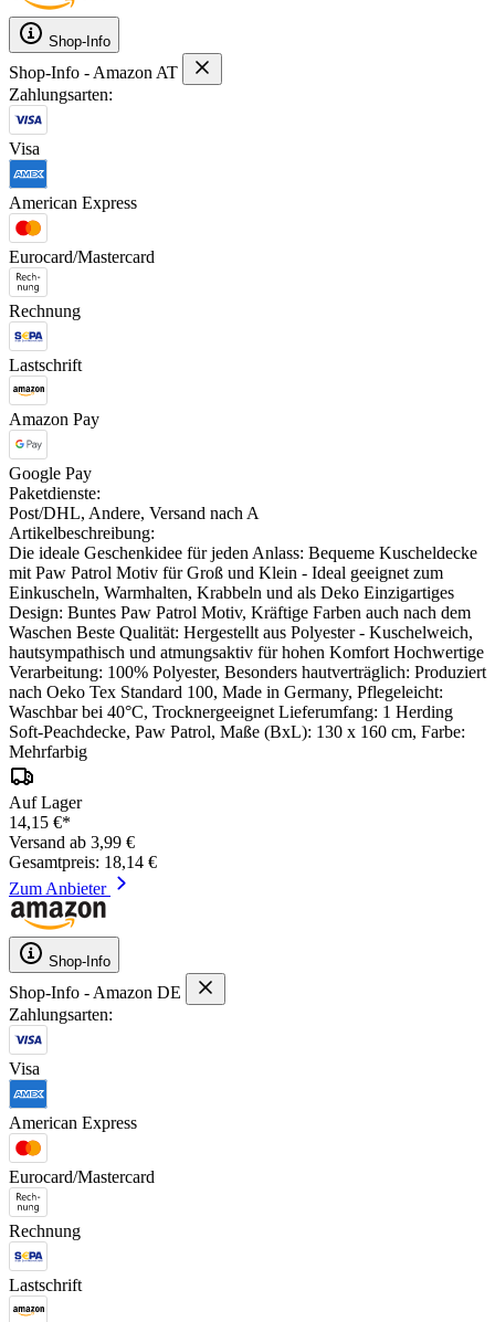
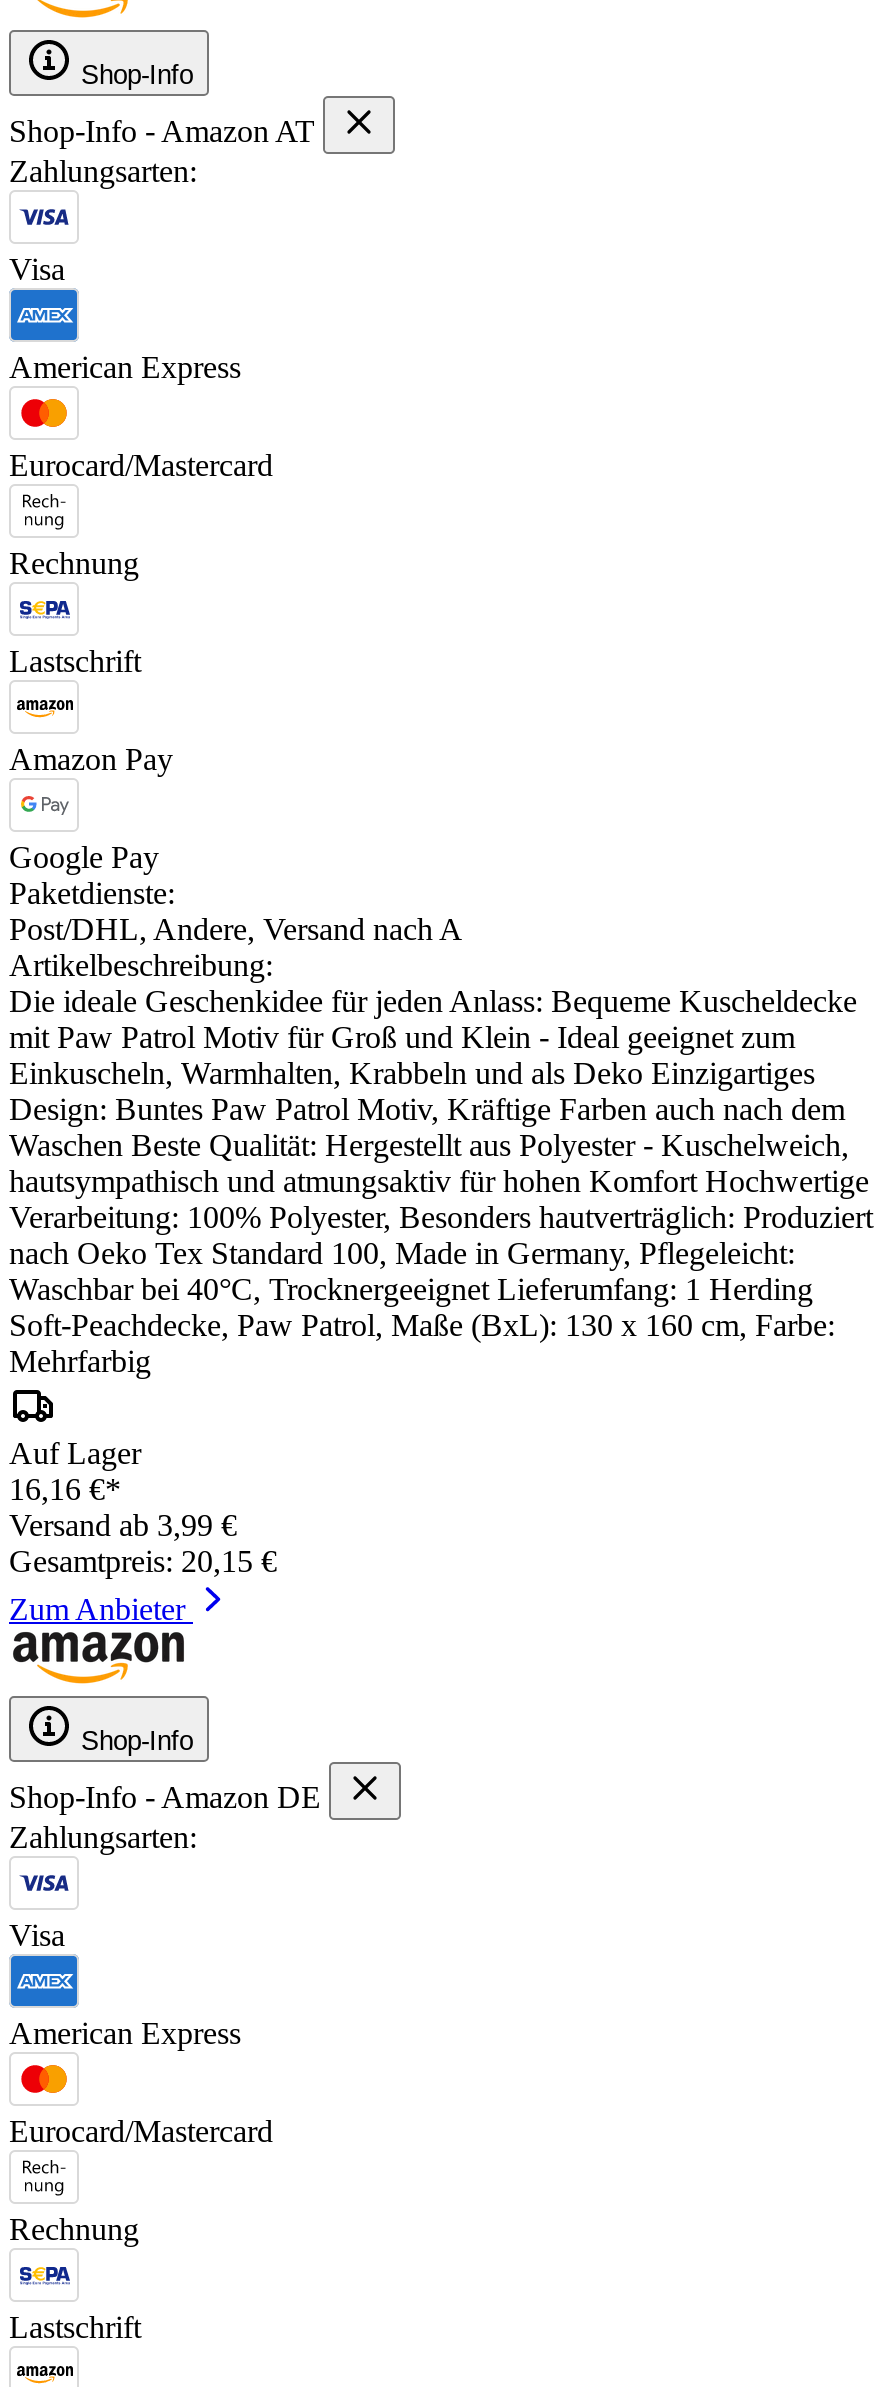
- 14,15 €*
+ 16,16 €*

- Gesamtpreis: 18,14 €
+ Gesamtpreis: 20,15 €
